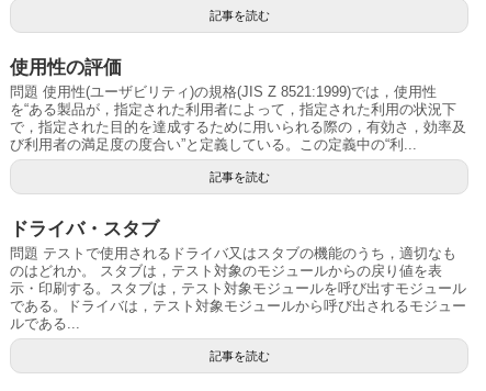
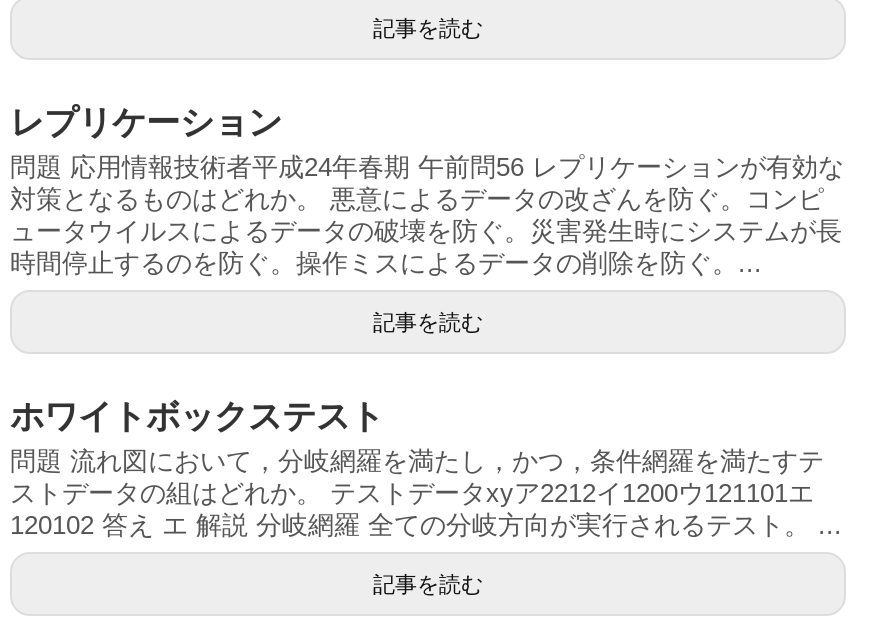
- 使用性の評価
- 問題 使用性(ユーザビリティ)の規格(JIS Z 8521:1999)では，使用性
- を“ある製品が，指定された利用者によって，指定された利用の状況下
- で，指定された目的を達成するために用いられる際の，有効さ，効率及
- び利用者の満足度の度合い”と定義している。この定義中の“利...
+ レプリケーション
+ 問題 応用情報技術者平成24年春期 午前問56 レプリケーションが有効な
+ 対策となるものはどれか。 悪意によるデータの改ざんを防ぐ。コンピ
+ ュータウイルスによるデータの破壊を防ぐ。災害発生時にシステムが長
+ 時間停止するのを防ぐ。操作ミスによるデータの削除を防ぐ。...

- ドライバ・スタブ
- 問題 テストで使用されるドライバ又はスタブの機能のうち，適切なも
- のはどれか。 スタブは，テスト対象のモジュールからの戻り値を表
- 示・印刷する。スタブは，テスト対象モジュールを呼び出すモジュール
- である。ドライバは，テスト対象モジュールから呼び出されるモジュー
- ルである...
+ ホワイトボックステスト
+ 問題 流れ図において，分岐網羅を満たし，かつ，条件網羅を満たすテ
+ ストデータの組はどれか。 テストデータxyア2212イ1200ウ121101エ
+ 120102 答え エ 解説 分岐網羅 全ての分岐方向が実行されるテスト。 ...
